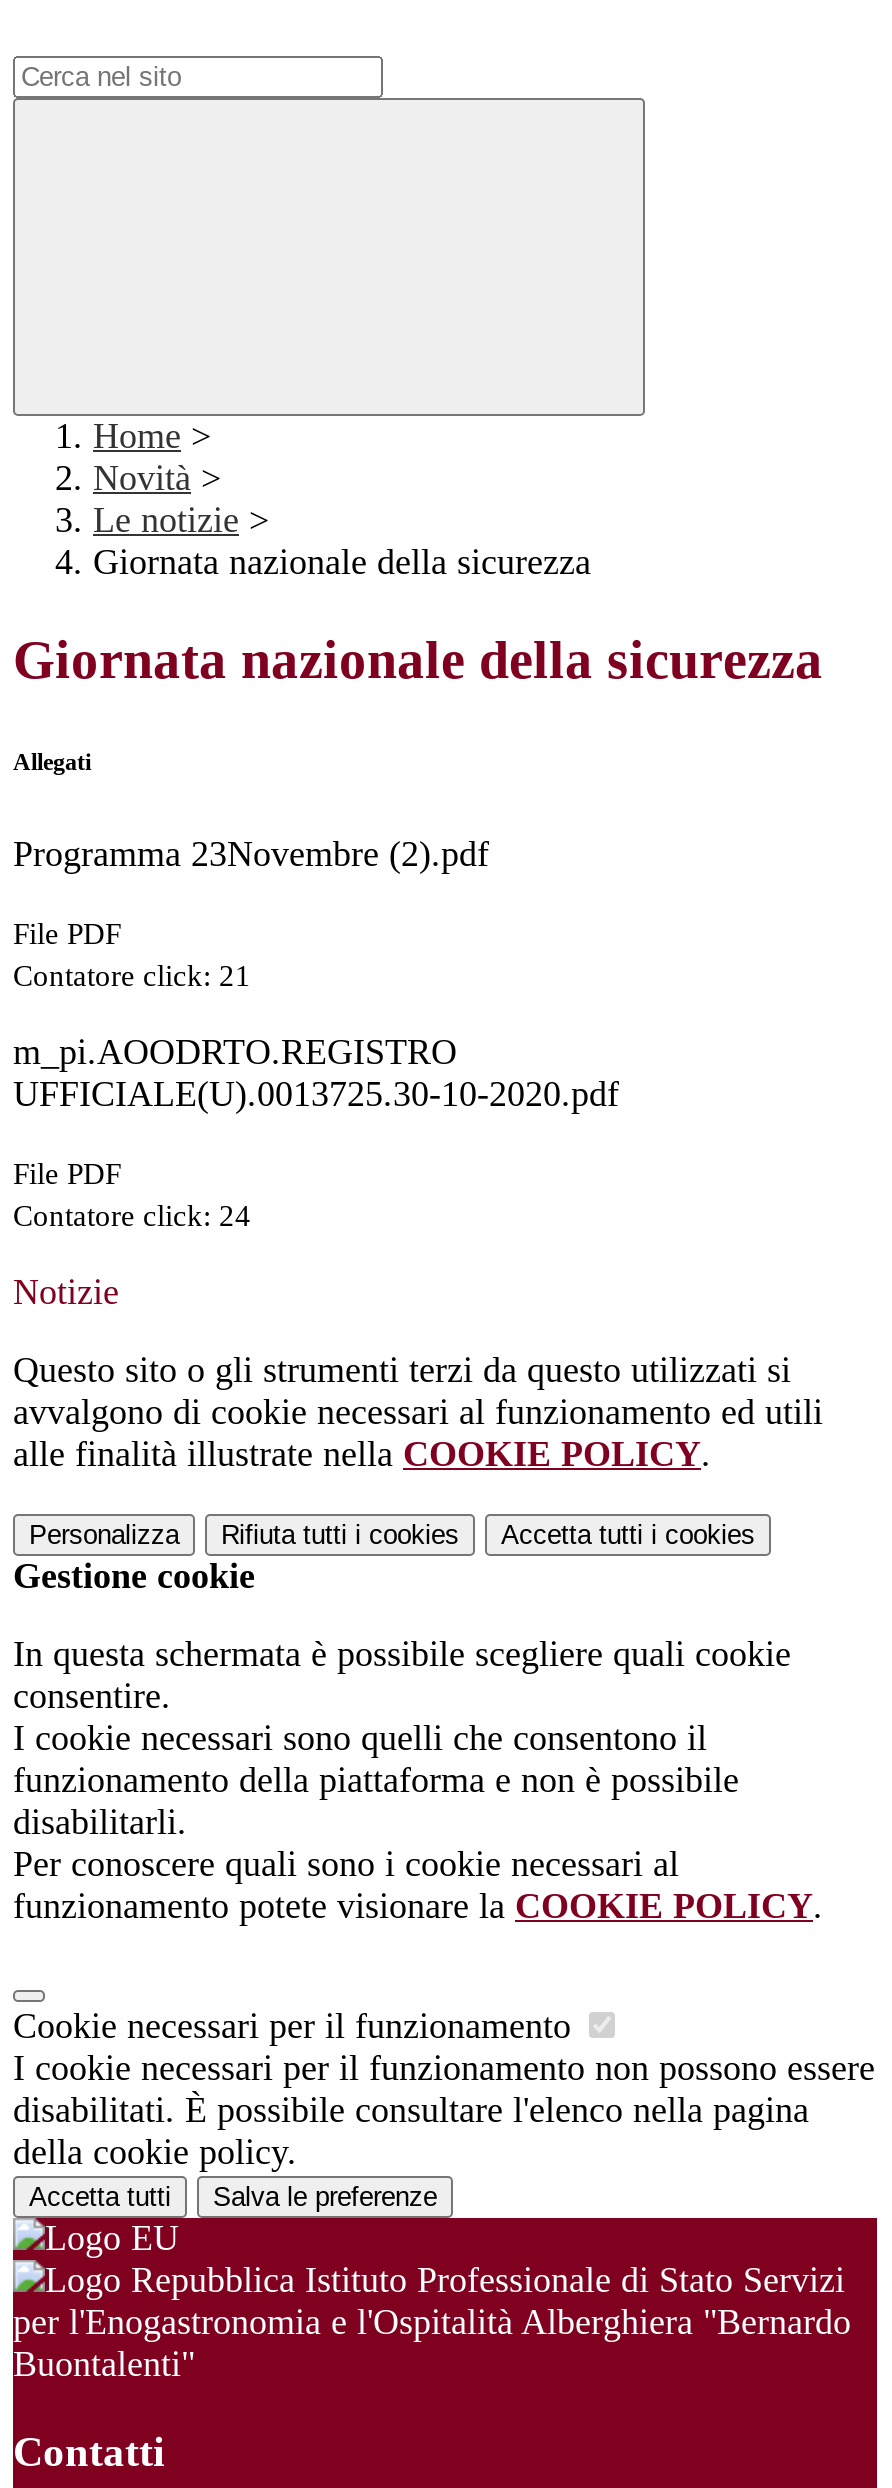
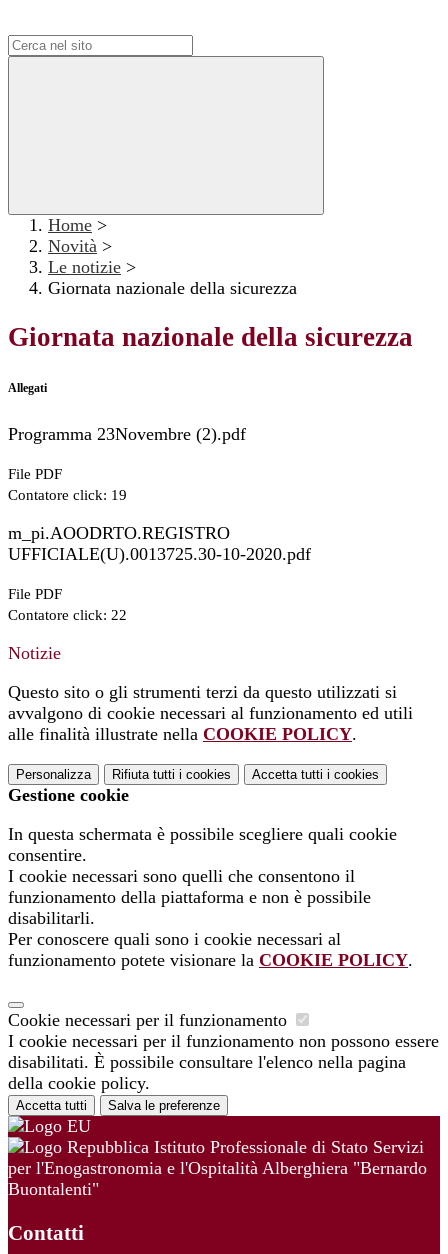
- Contatore click: 21
+ Contatore click: 19

- Contatore click: 24
+ Contatore click: 22
